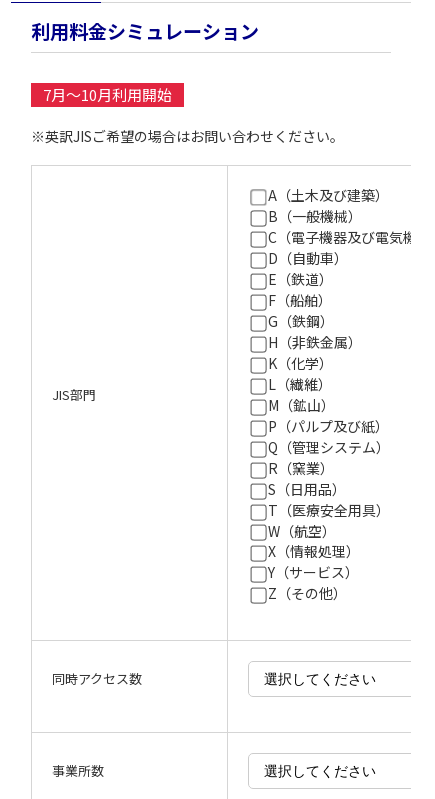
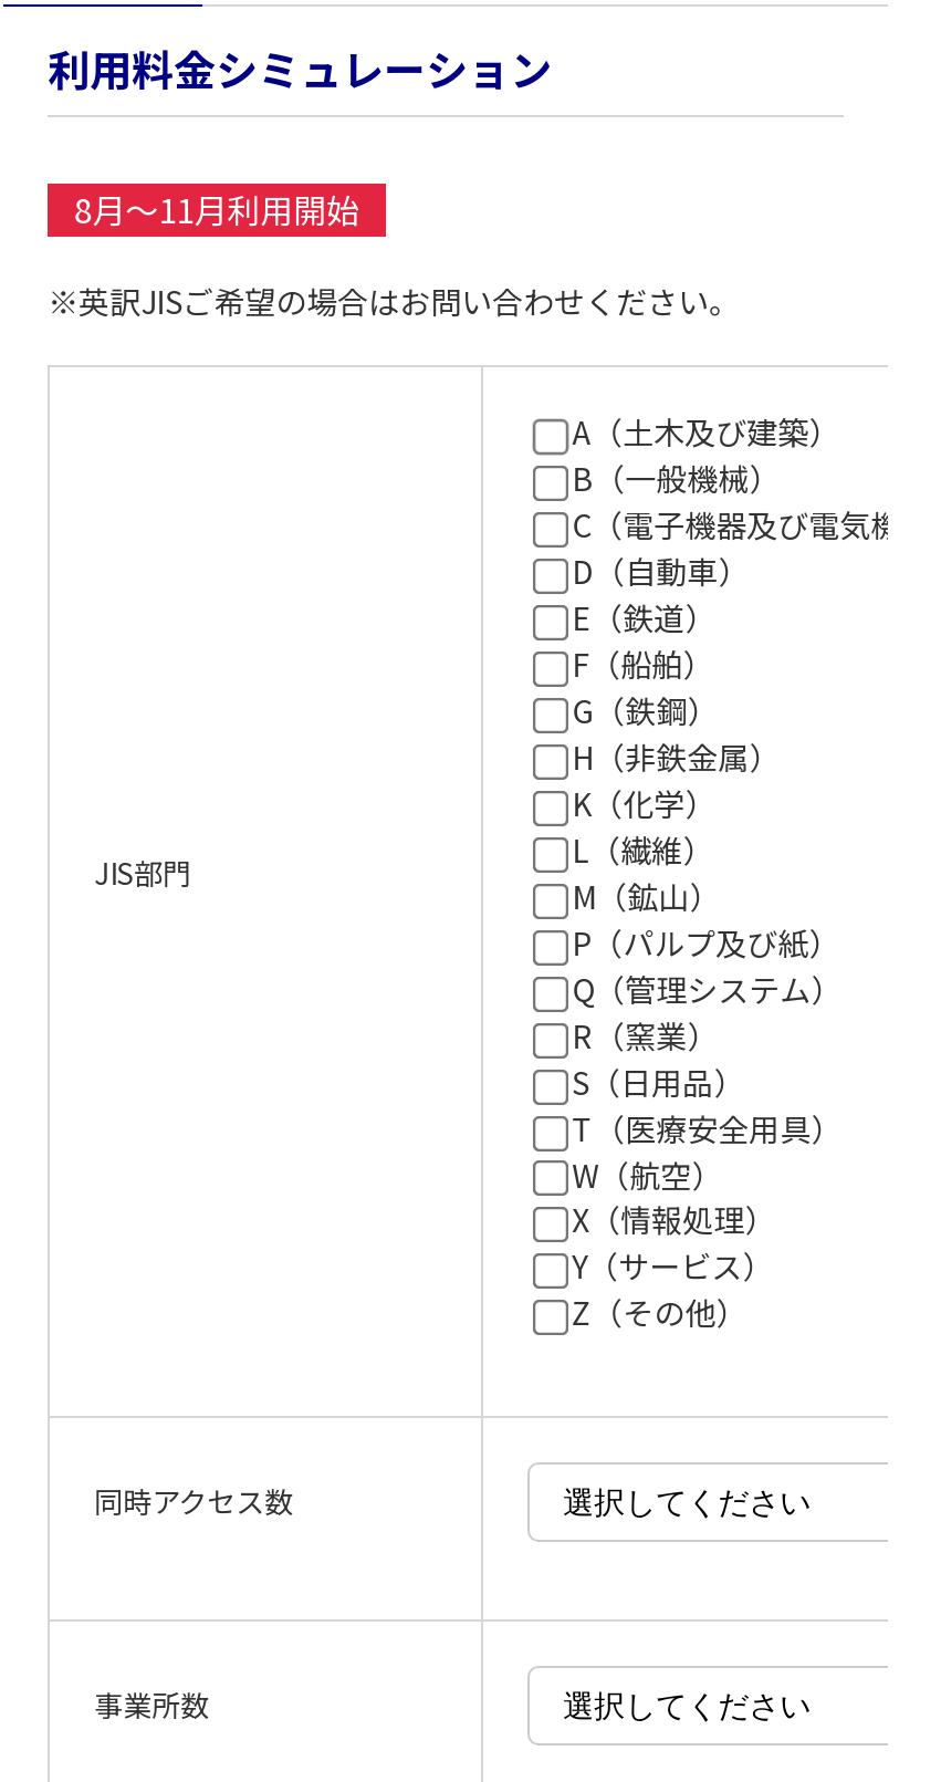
- 7月～10月利用開始
+ 8月～11月利用開始
